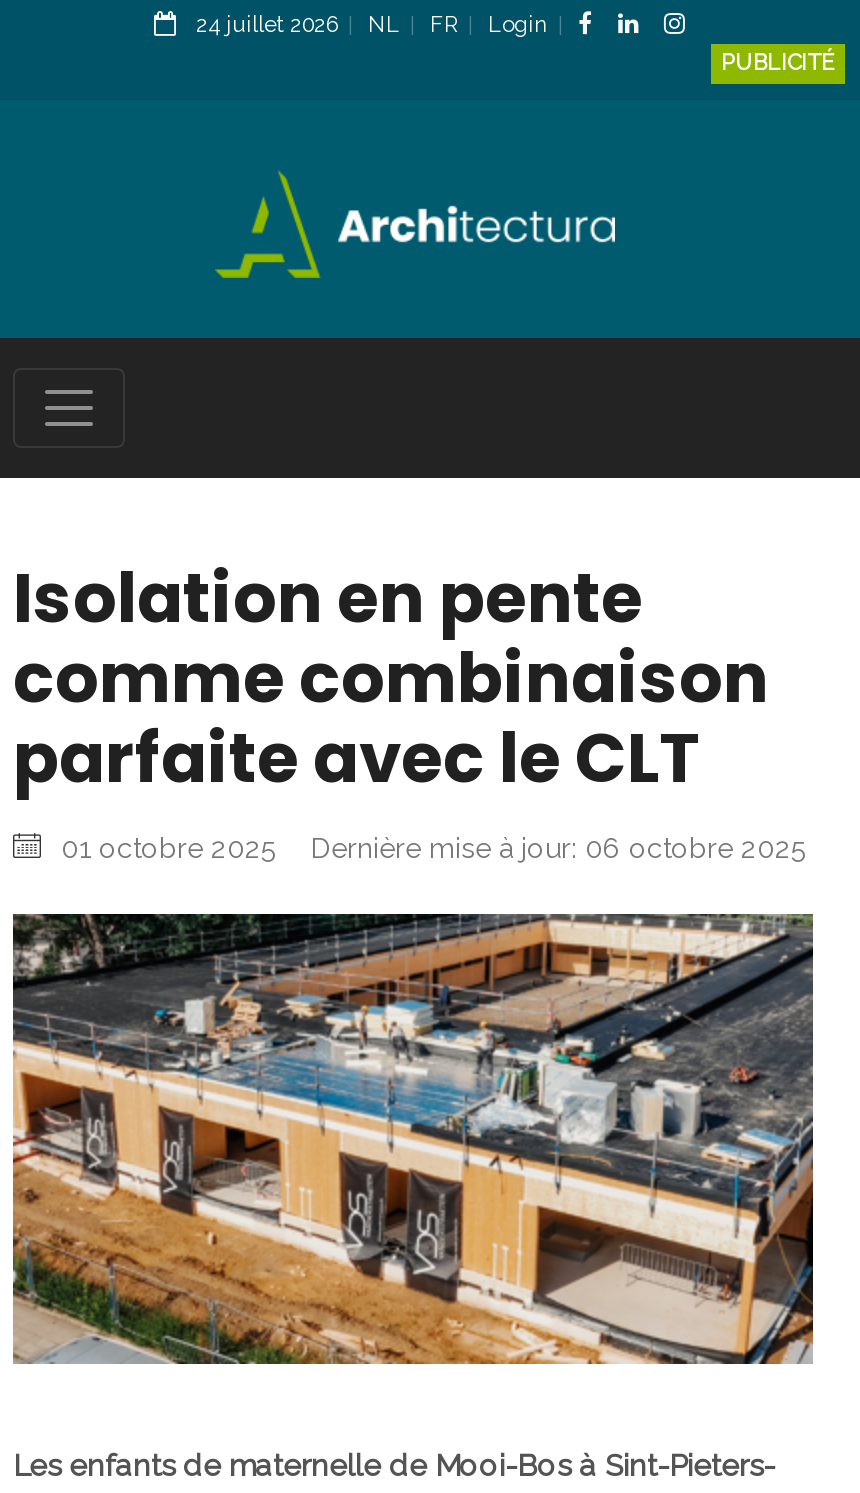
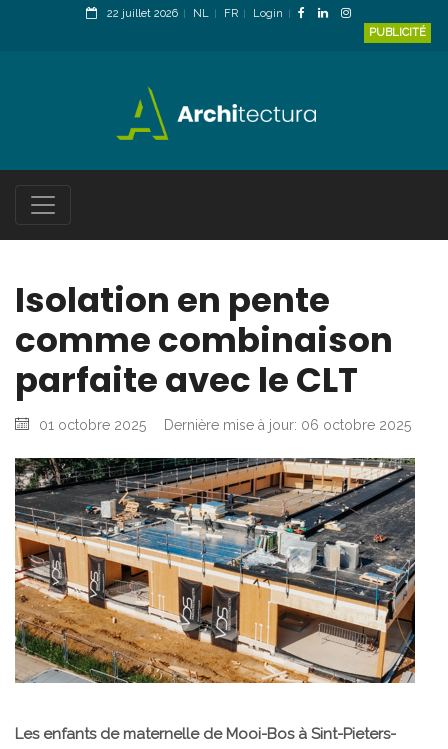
- 24 juillet 2026 NL FR Login
+ 22 juillet 2026 NL FR Login
